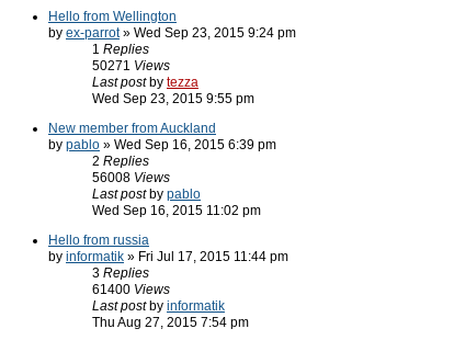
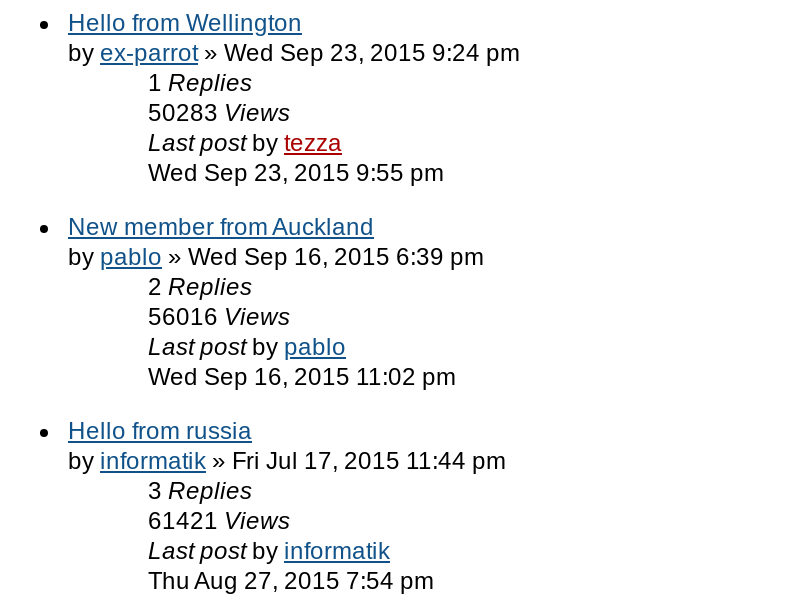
- 50271 Views
+ 50283 Views

- 56008 Views
+ 56016 Views

- 61400 Views
+ 61421 Views
